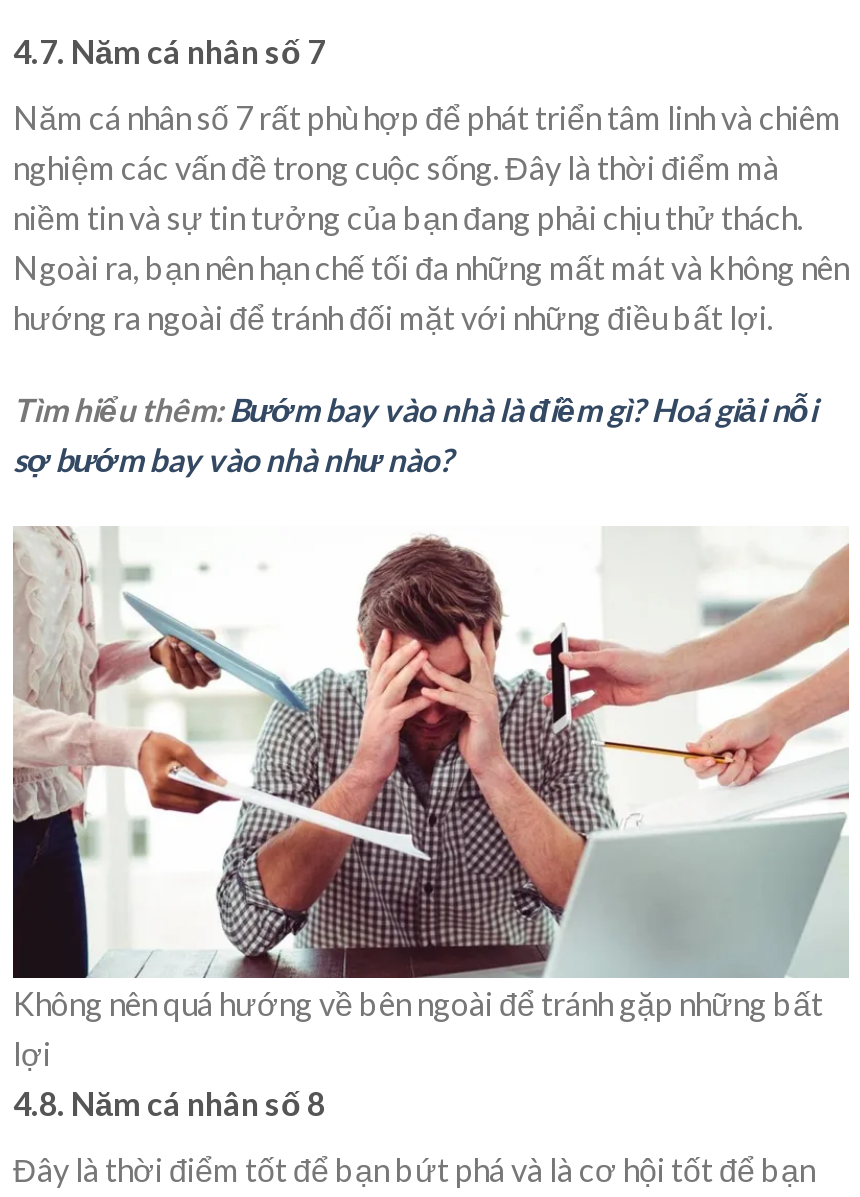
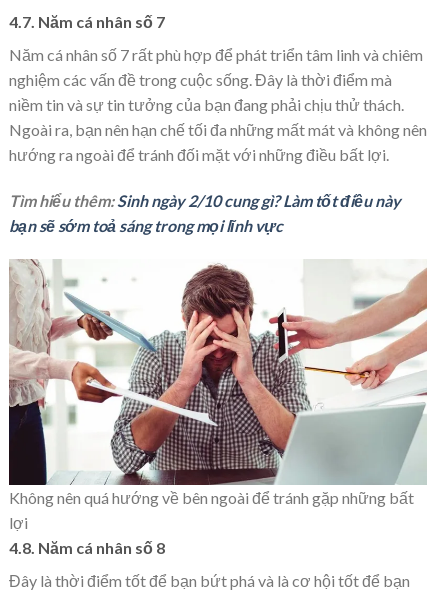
- Tìm hiểu thêm: Bướm bay vào nhà là điềm gì? Hoá giải nỗi
- sợ bướm bay vào nhà như nào?
+ Tìm hiểu thêm: Sinh ngày 2/10 cung gì? Làm tốt điều này
+ bạn sẽ sớm toả sáng trong mọi lĩnh vực
